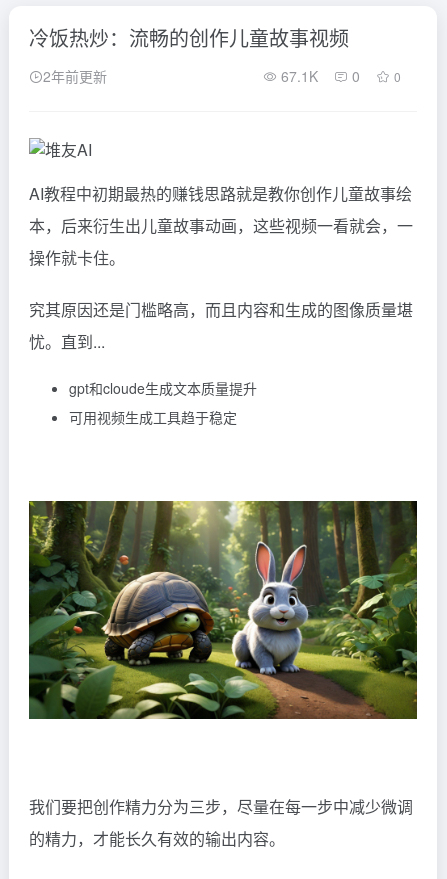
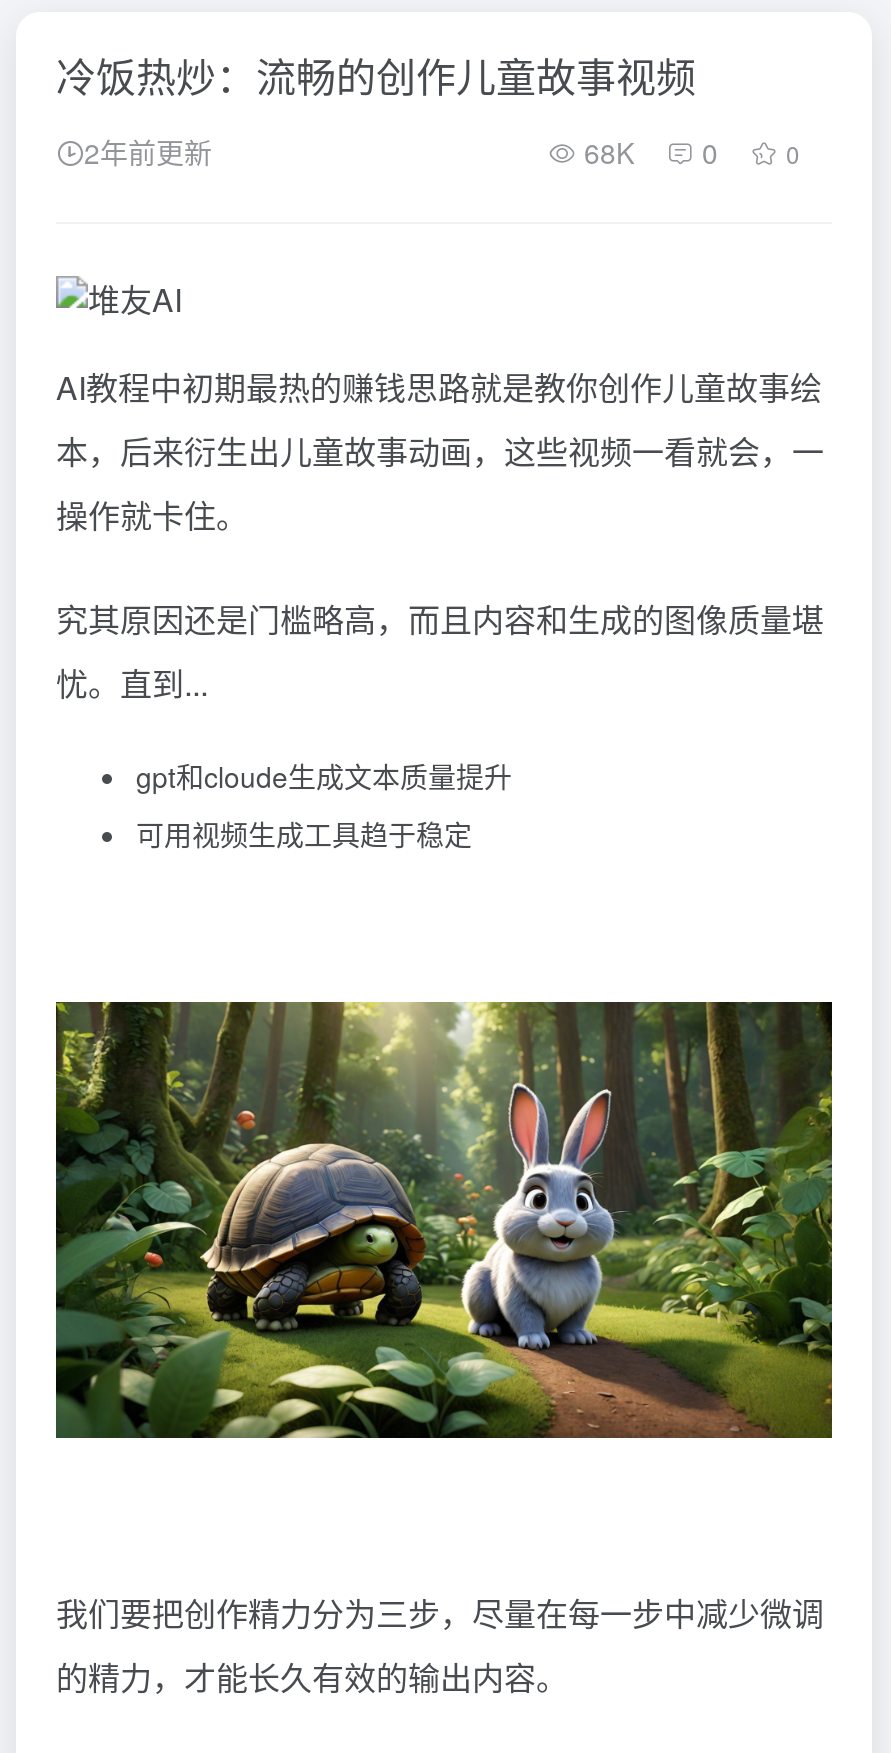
- 67.1K 0 0
+ 68K 0 0
